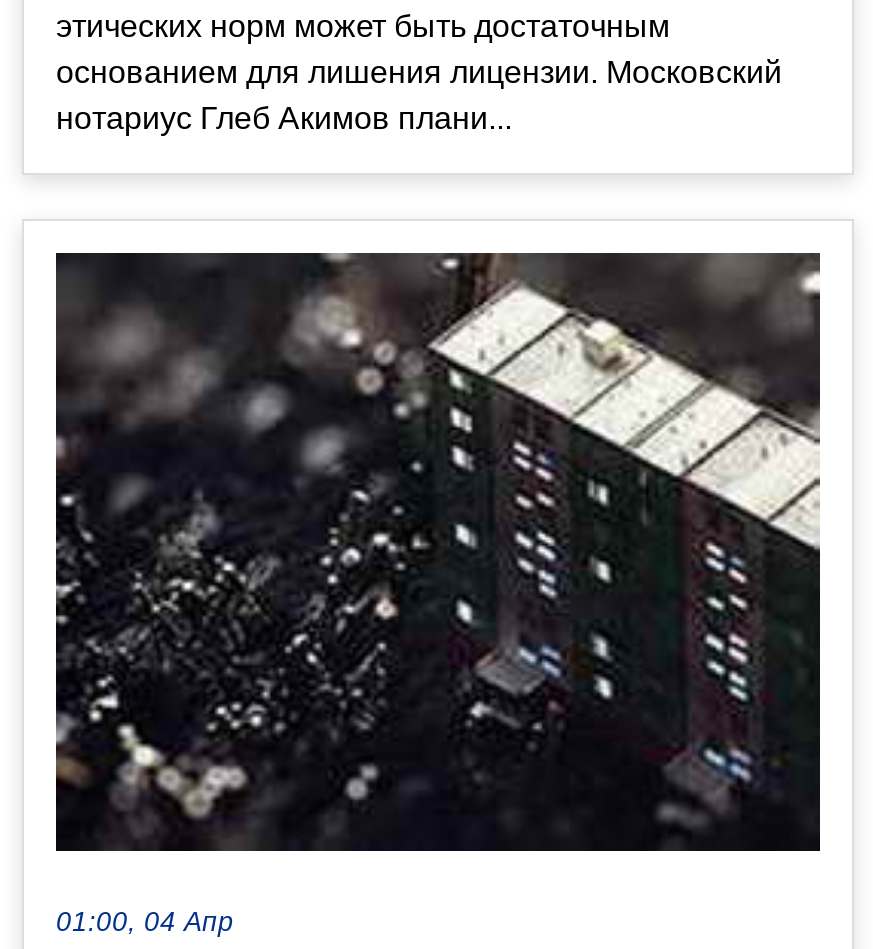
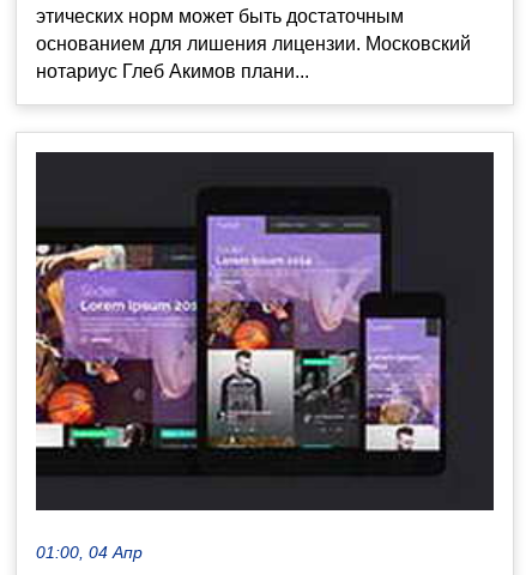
- [image]
+ [image]
